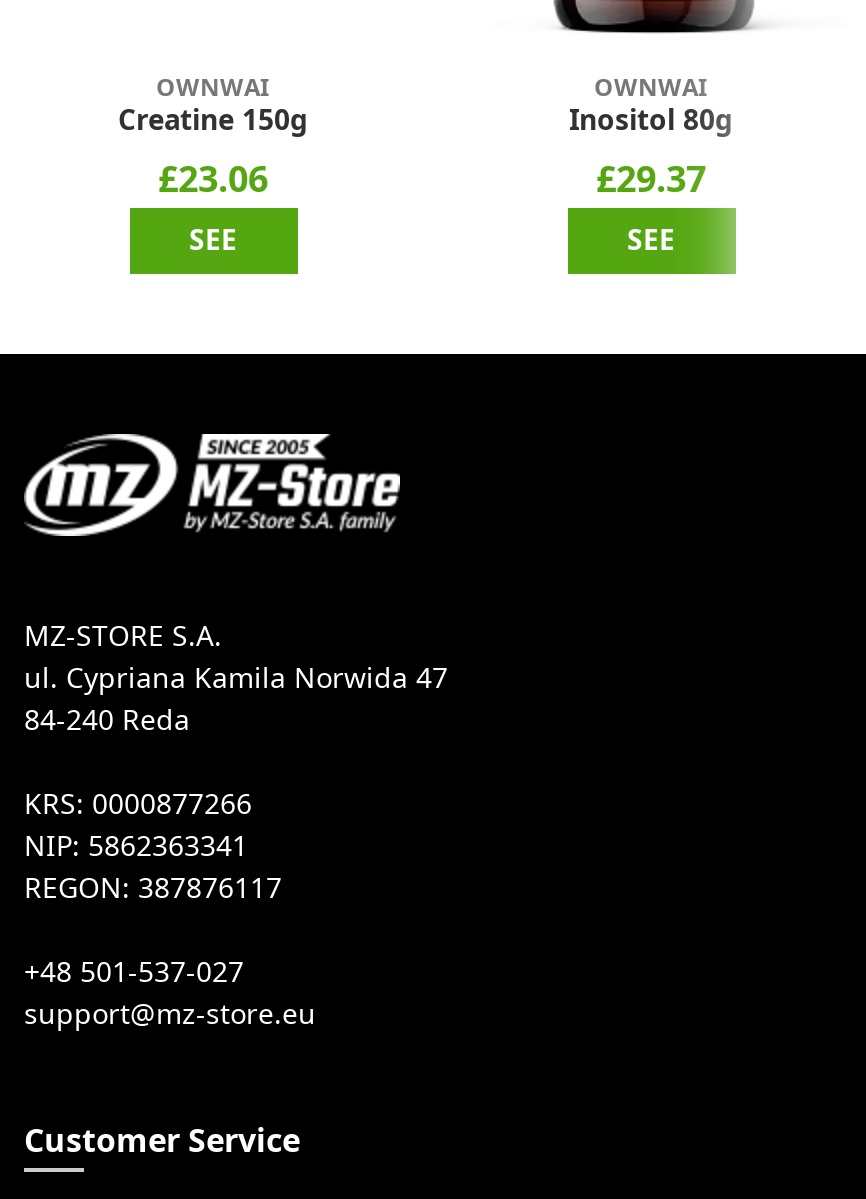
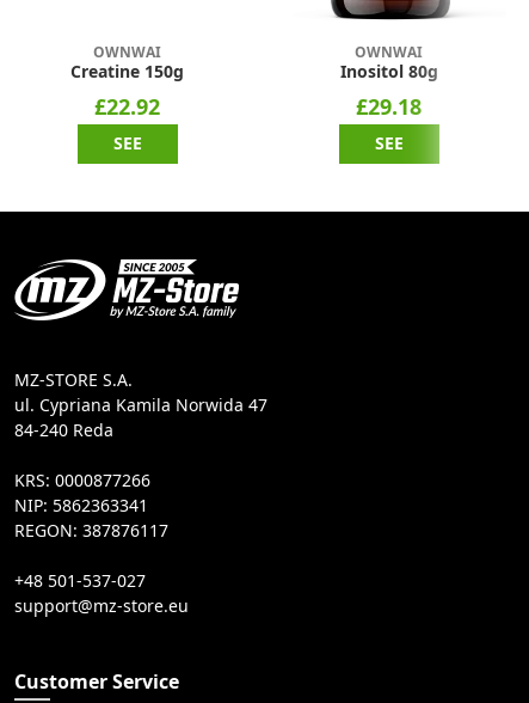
- £23.06
+ £22.92

- £29.37
+ £29.18
